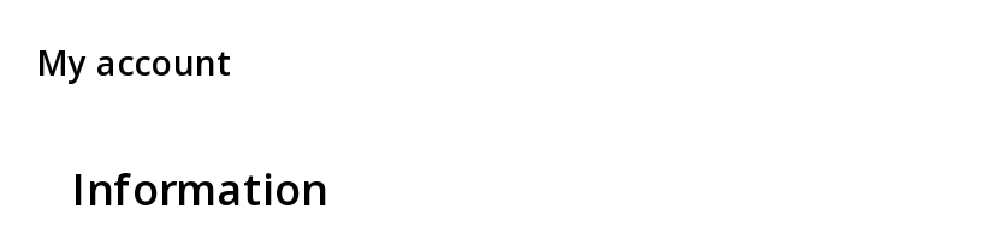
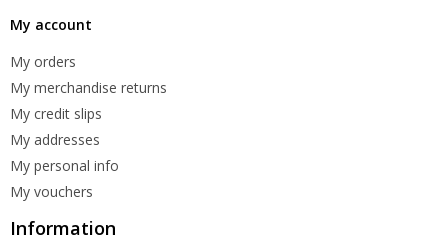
+ My orders
+ My merchandise returns
+ My credit slips
+ My addresses
+ My personal info
+ My vouchers
